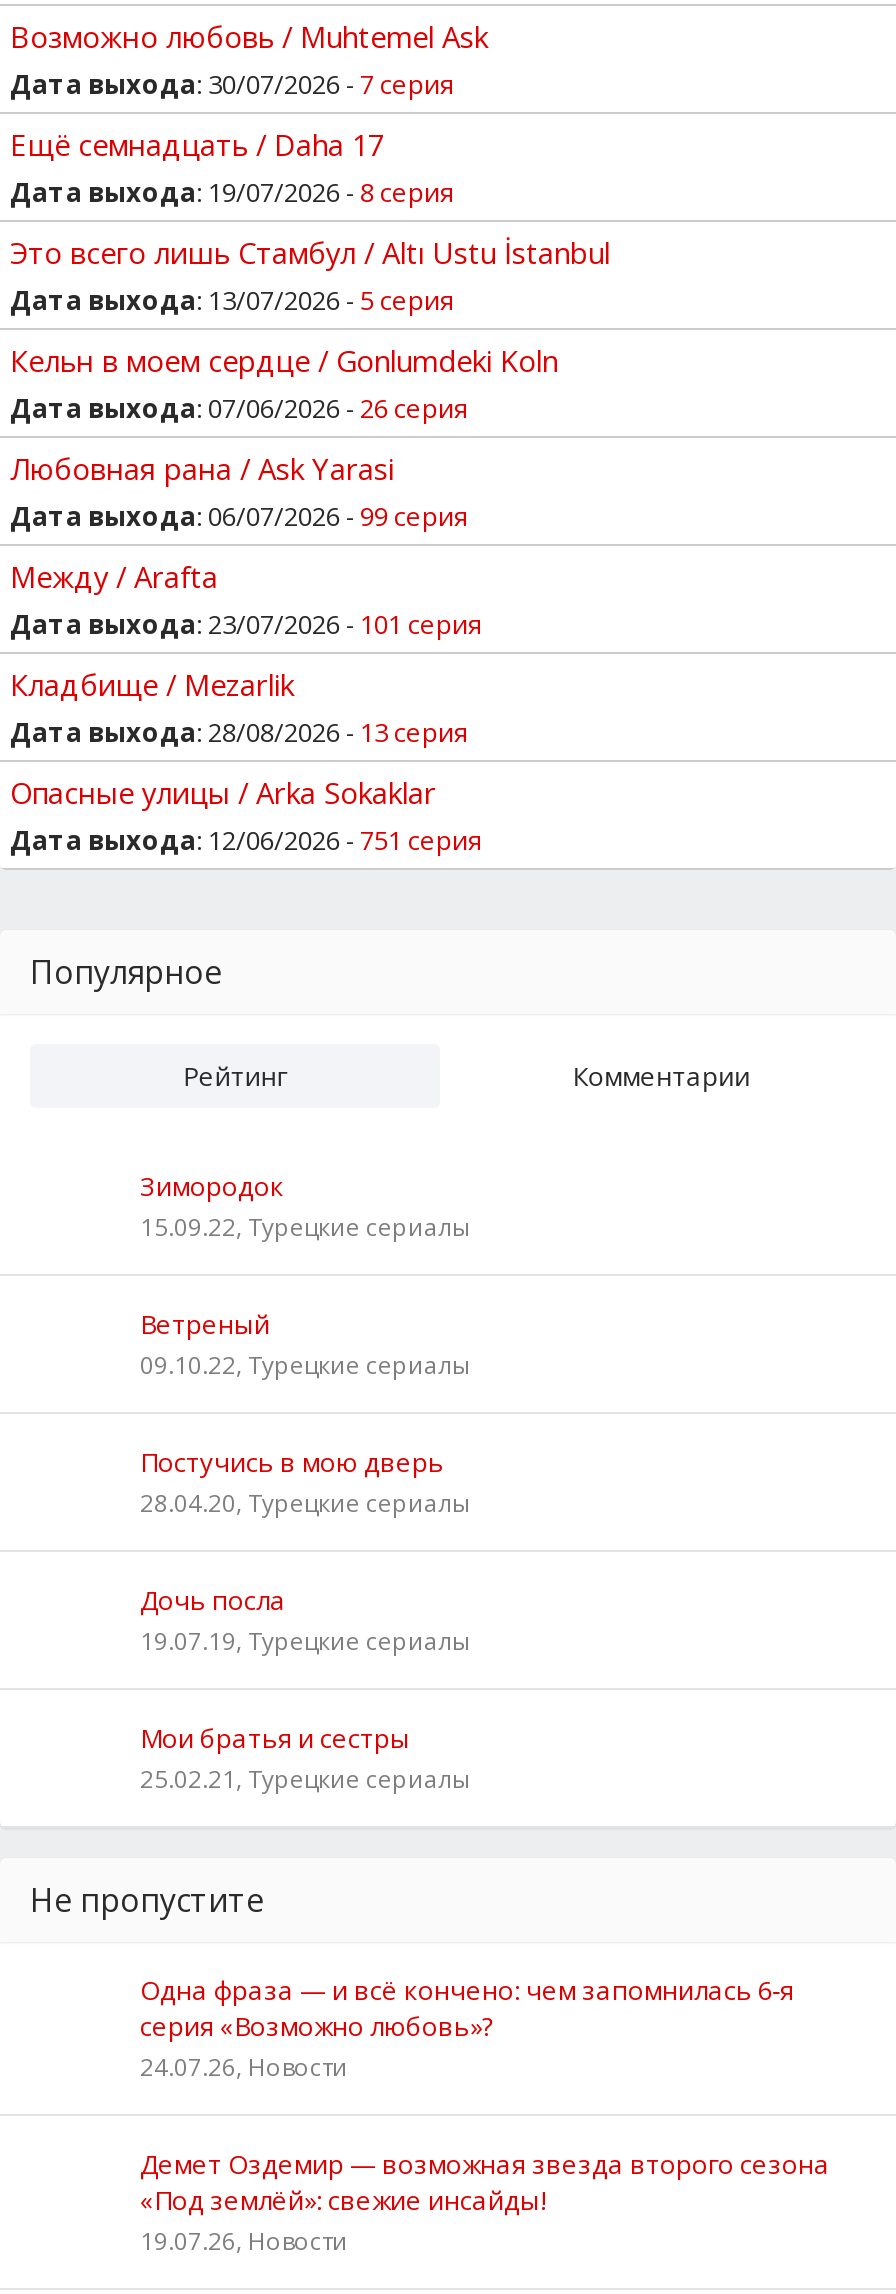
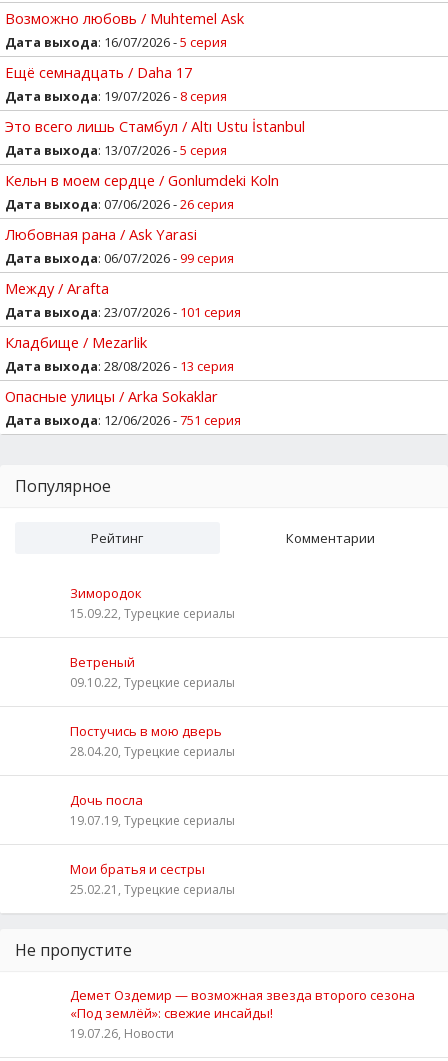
- Дата выхода: 30/07/2026 - 7 серия
+ Дата выхода: 16/07/2026 - 5 серия

- Одна фраза — и всё кончено: чем запомнилась 6‑я
- серия «Возможно любовь»?
- 24.07.26, Новости
